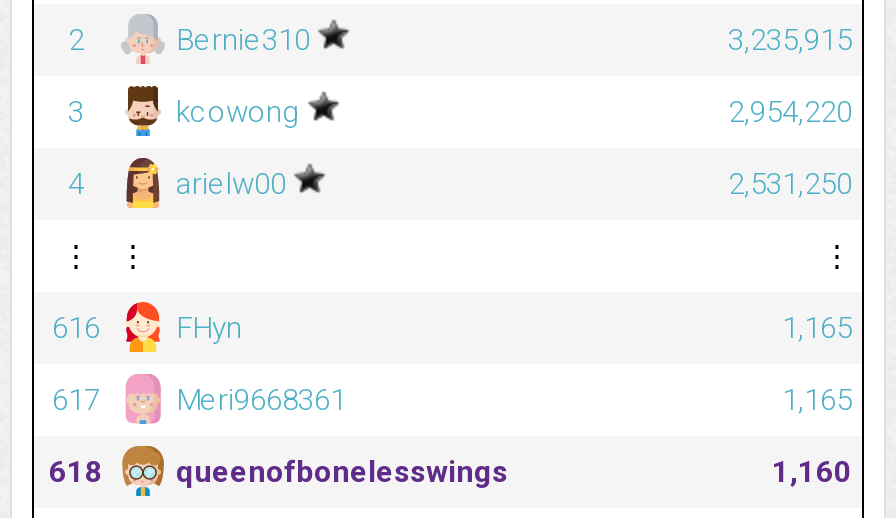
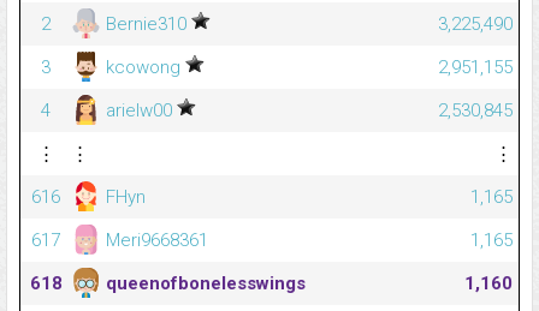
- 3,235,915
+ 3,225,490

- 2,954,220
+ 2,951,155

- 2,531,250
+ 2,530,845
